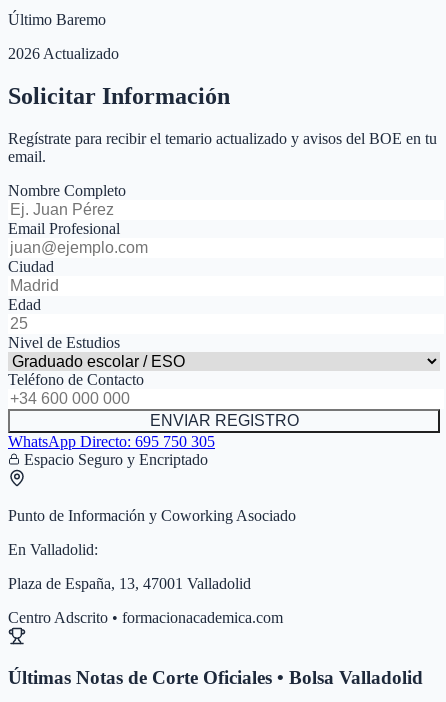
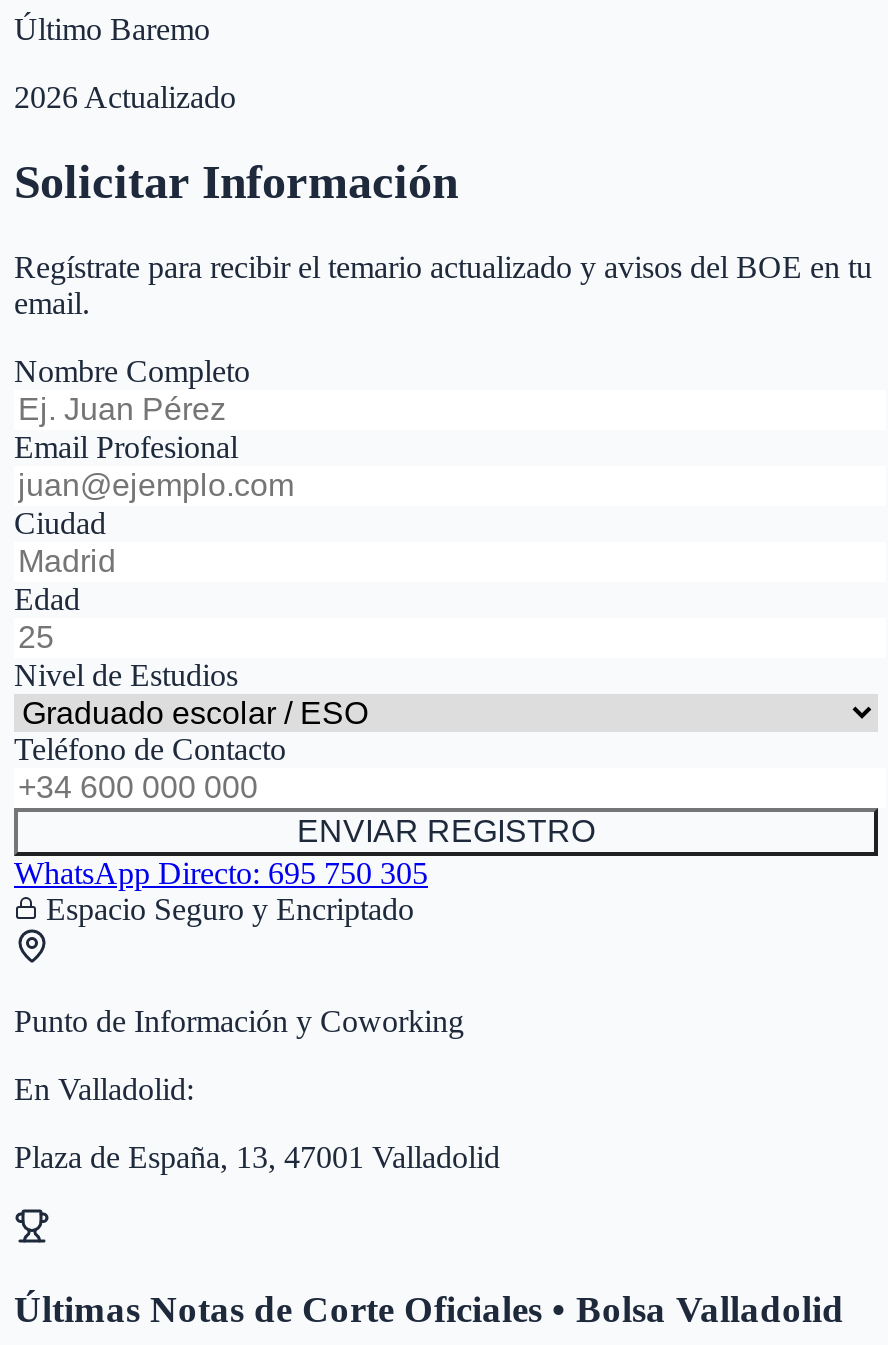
- Punto de Información y Coworking Asociado
+ Punto de Información y Coworking

- Centro Adscrito • formacionacademica.com
